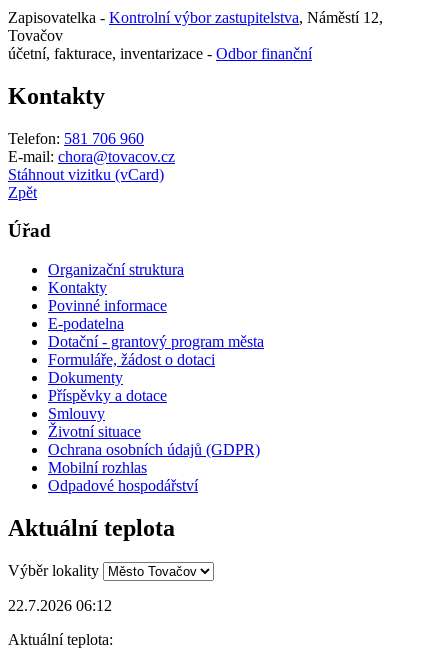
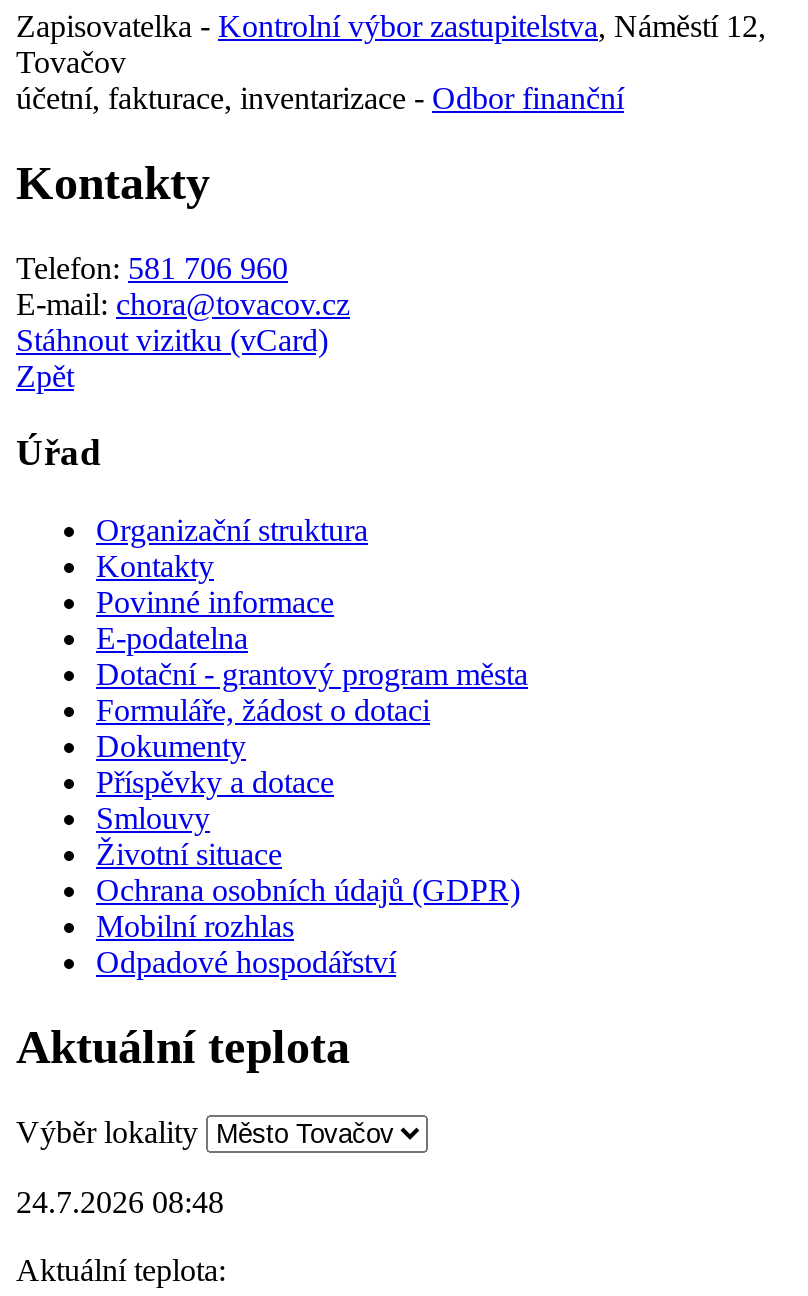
- 22.7.2026 06:12
+ 24.7.2026 08:48
